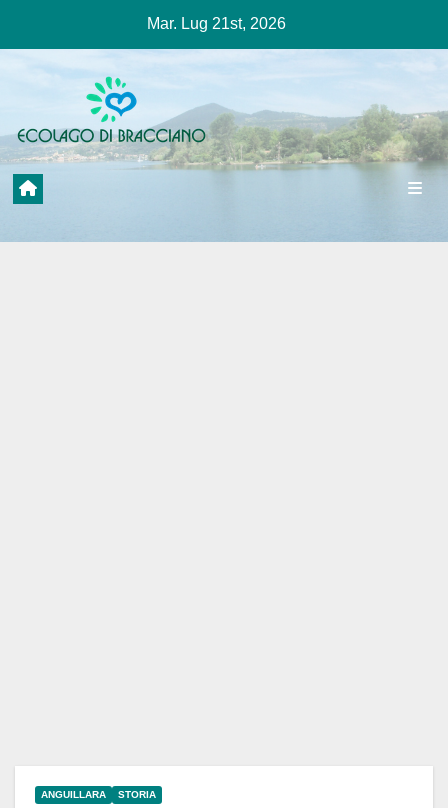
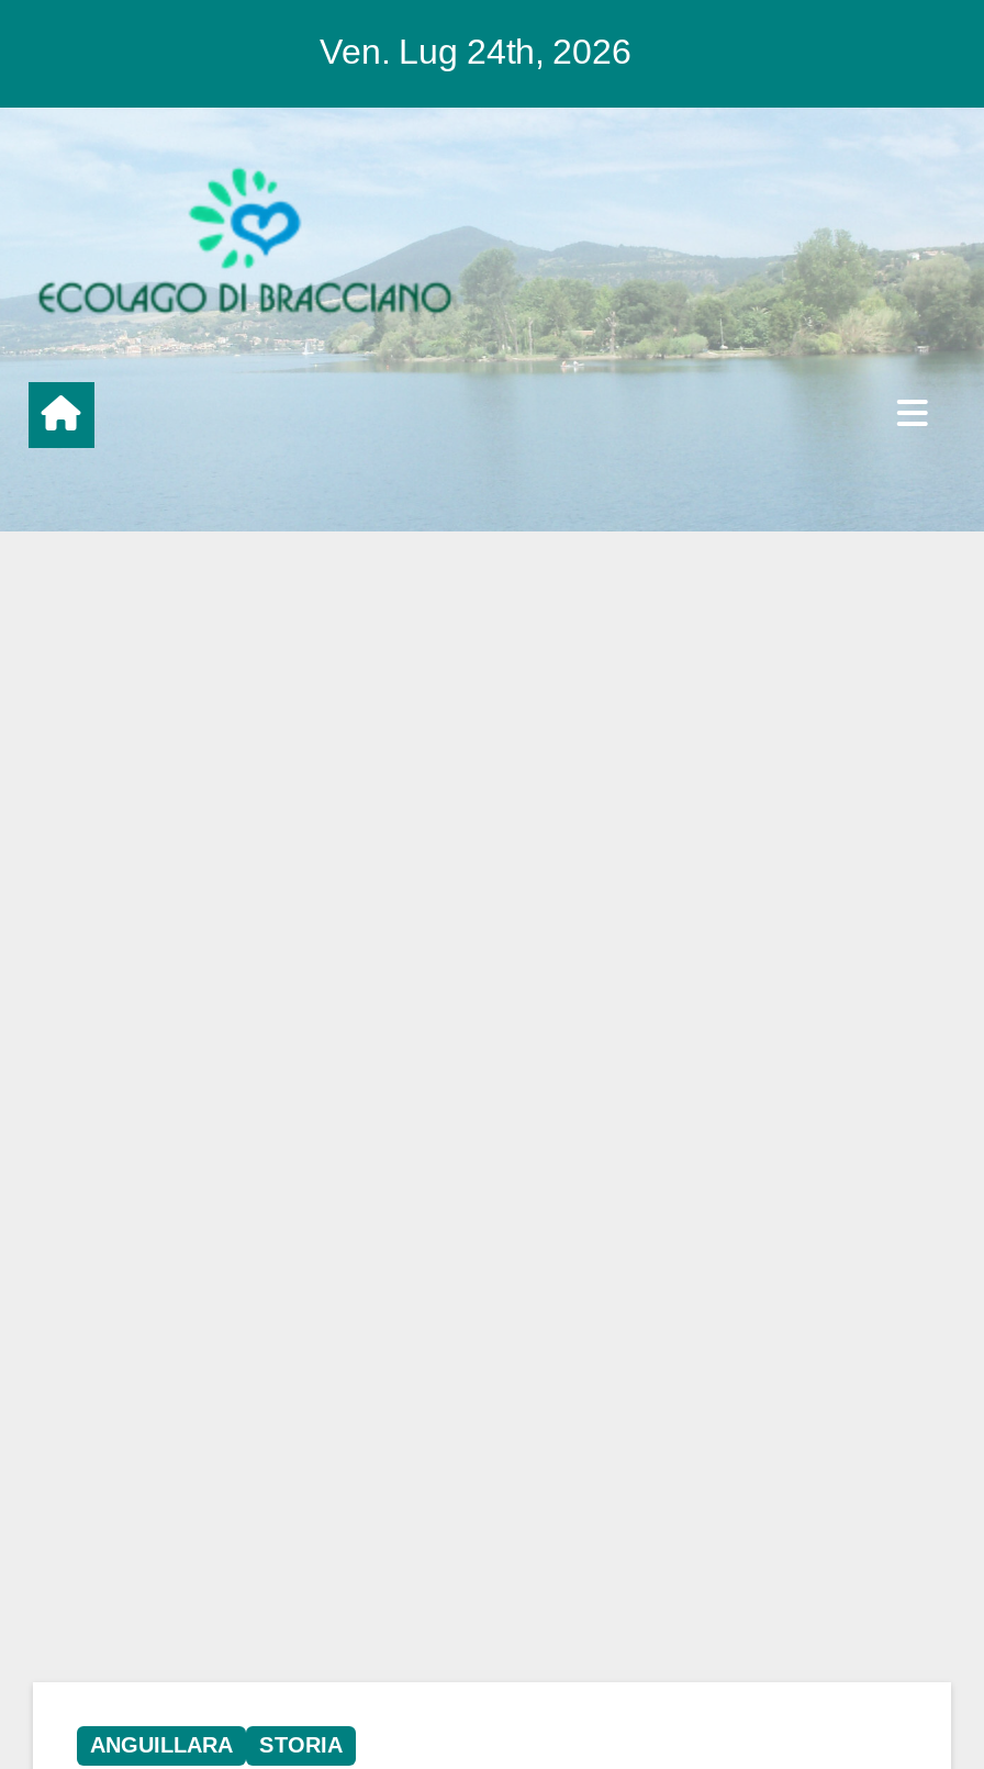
- Mar. Lug 21st, 2026
+ Ven. Lug 24th, 2026
